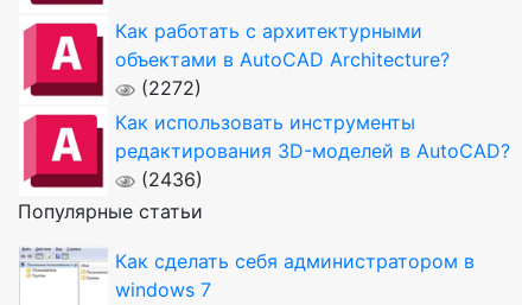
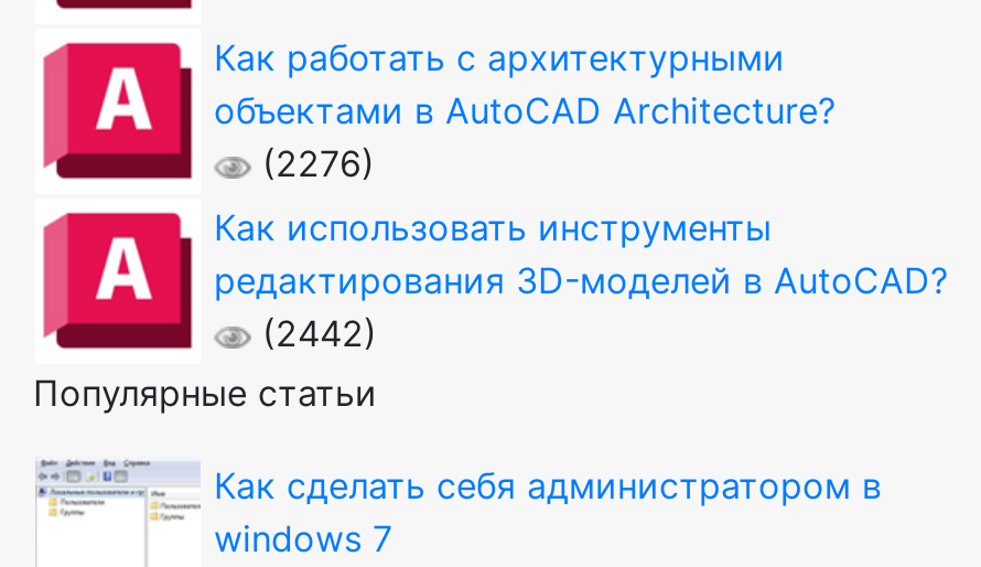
- (2272)
+ (2276)

- (2436)
+ (2442)
